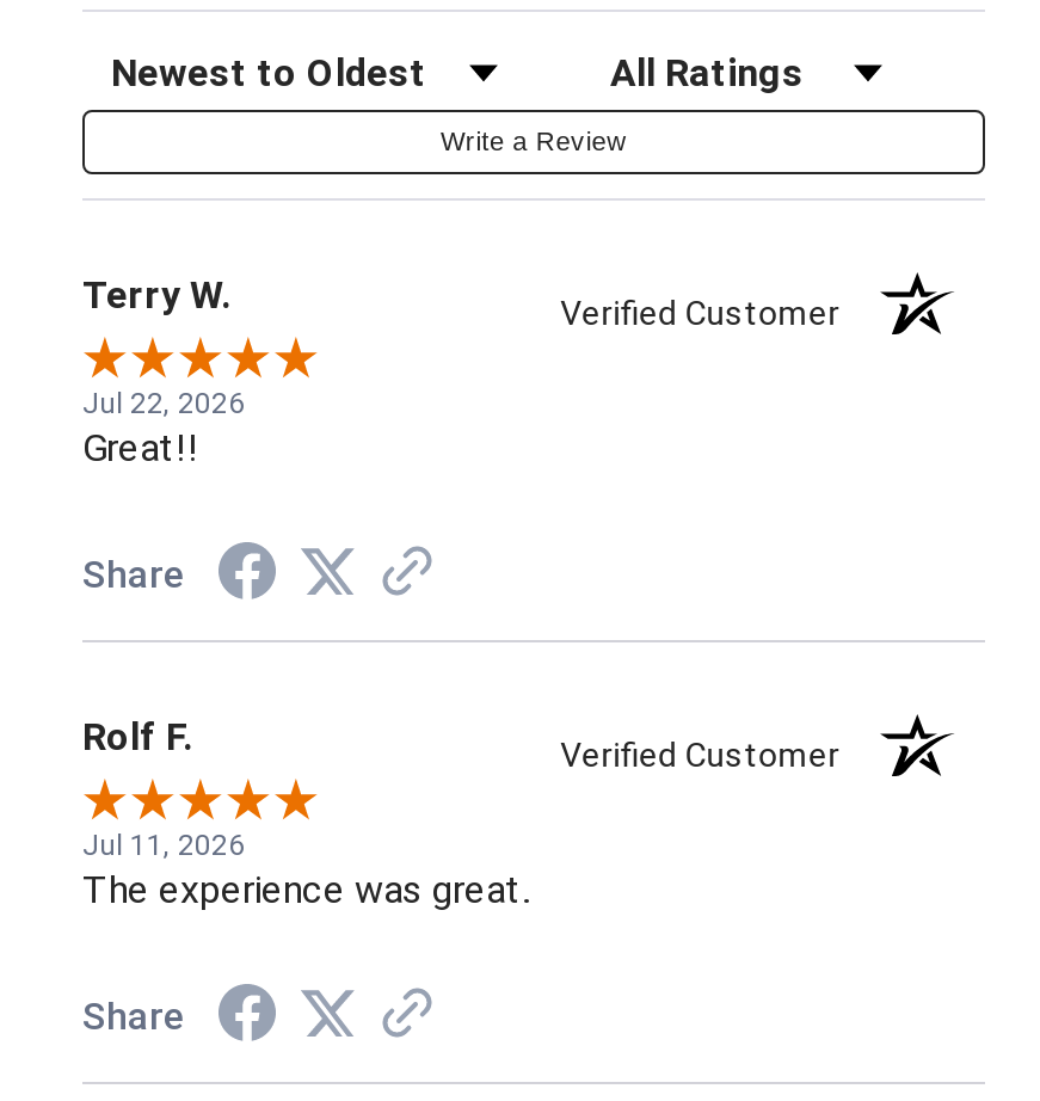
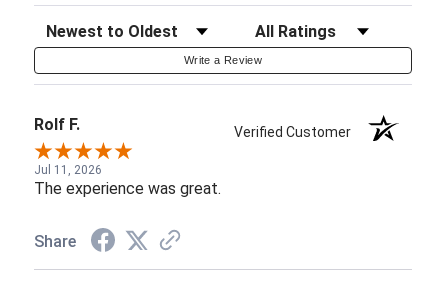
- Terry W.
- Verified Customer
- Jul 22, 2026
- Great!!
- Share
